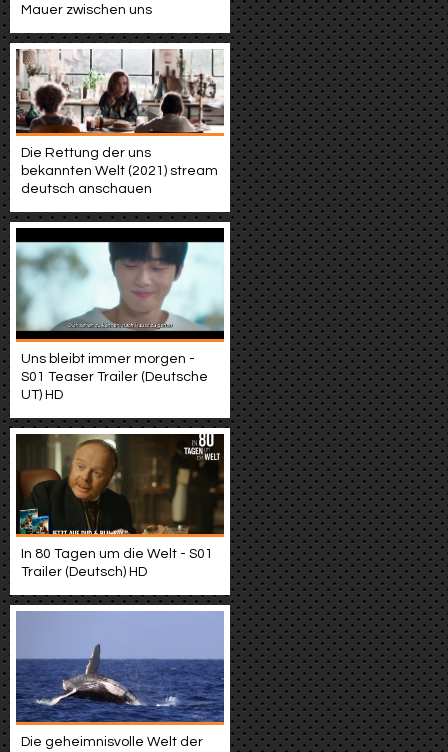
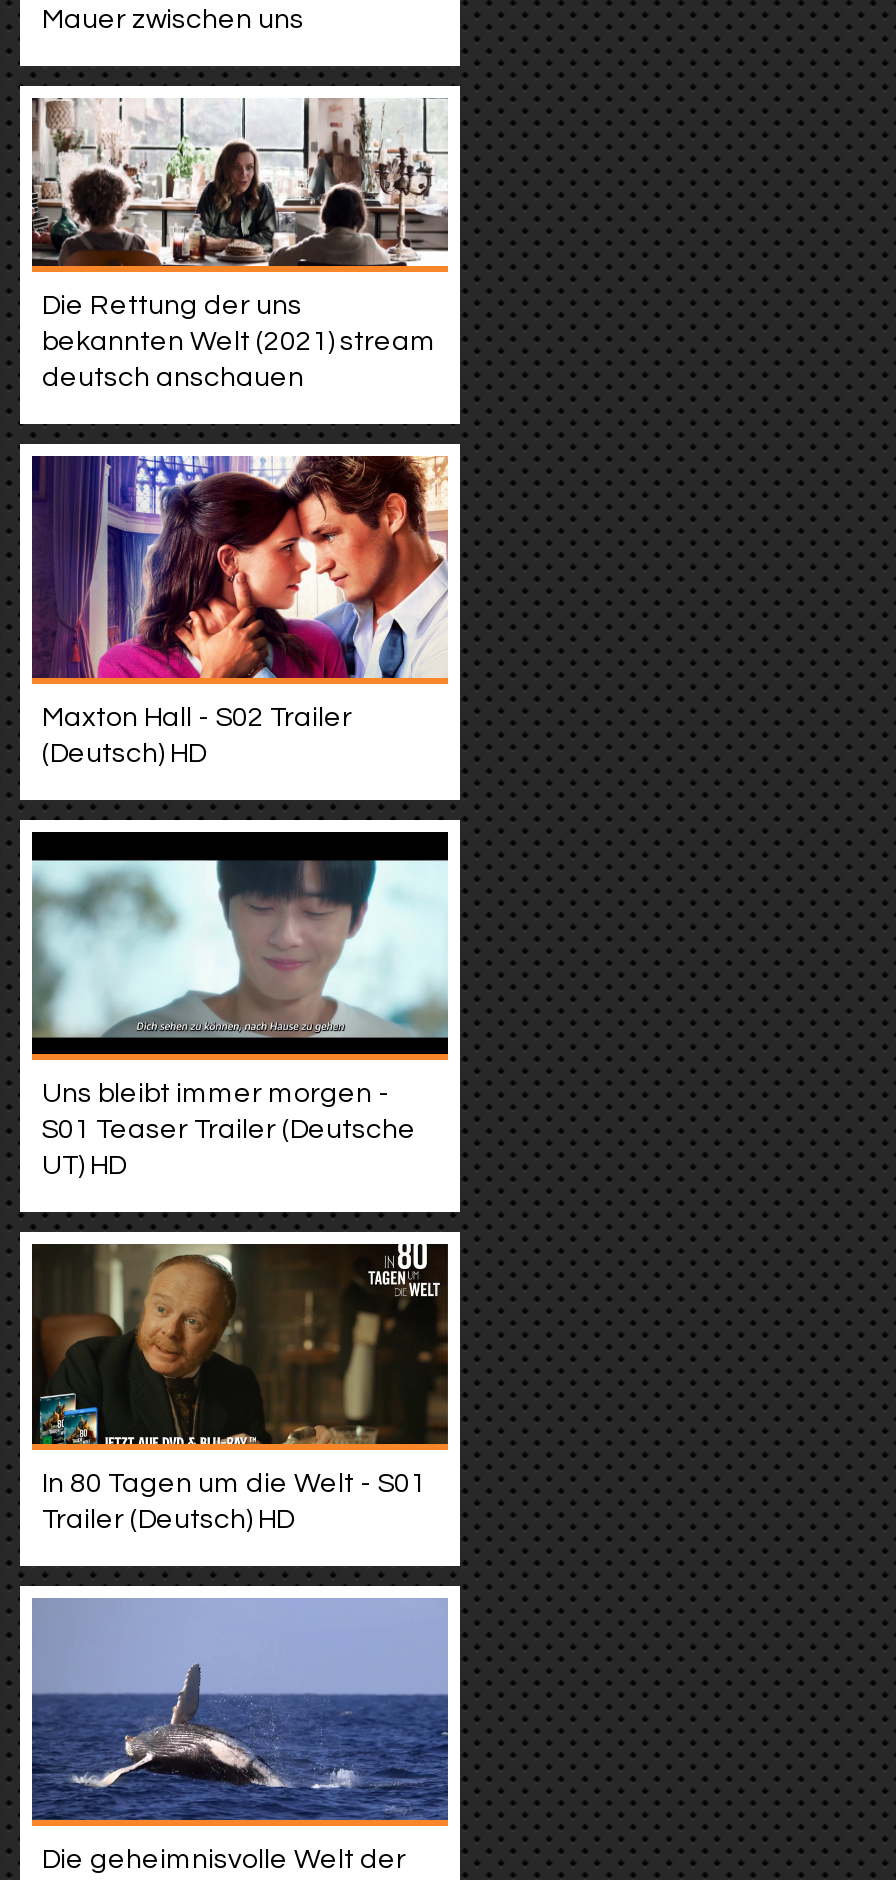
+ [image]
+ Maxton Hall - S02 Trailer
+ (Deutsch) HD
